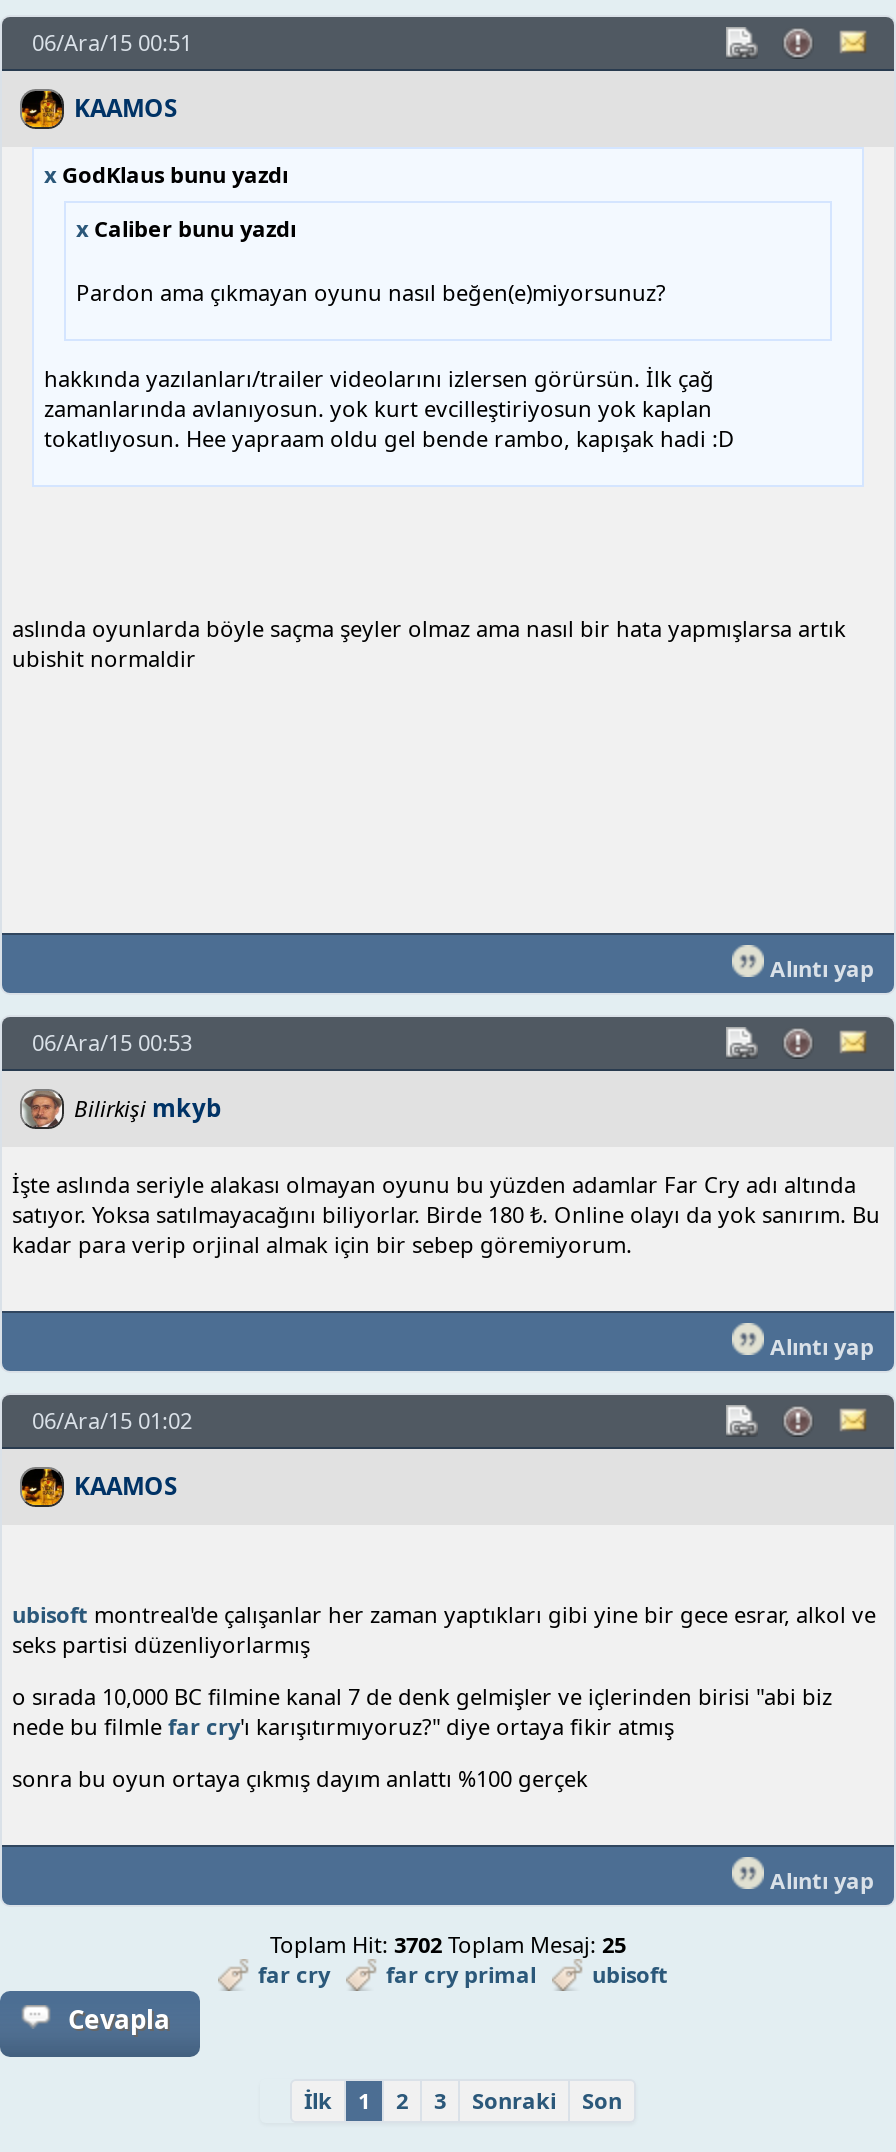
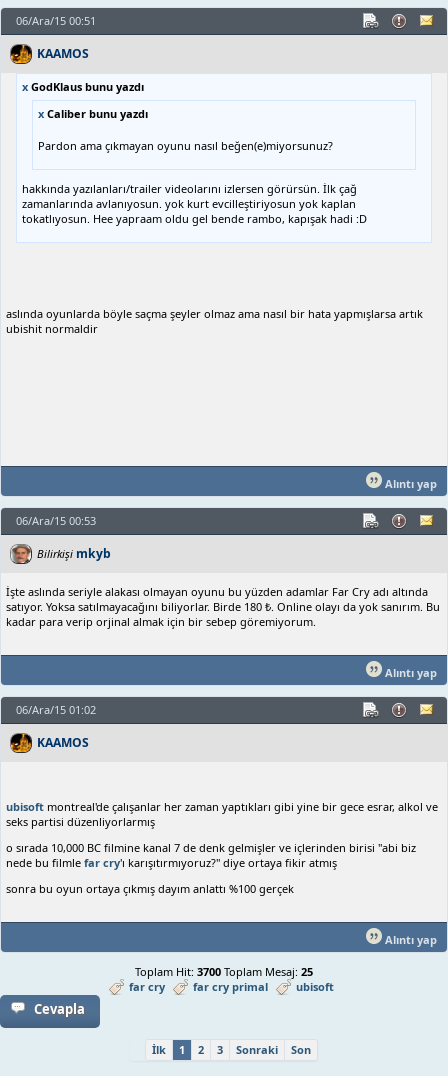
- Toplam Hit: 3702 Toplam Mesaj: 25
+ Toplam Hit: 3700 Toplam Mesaj: 25
